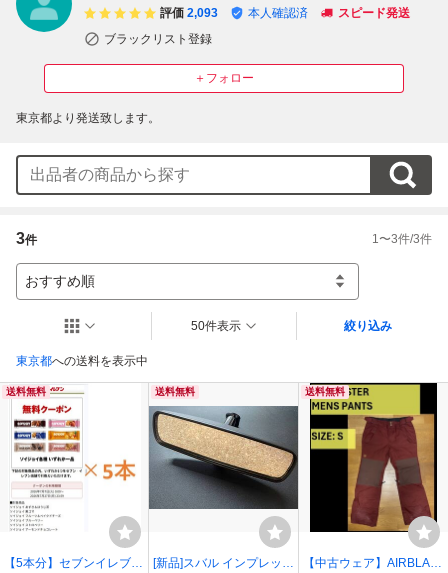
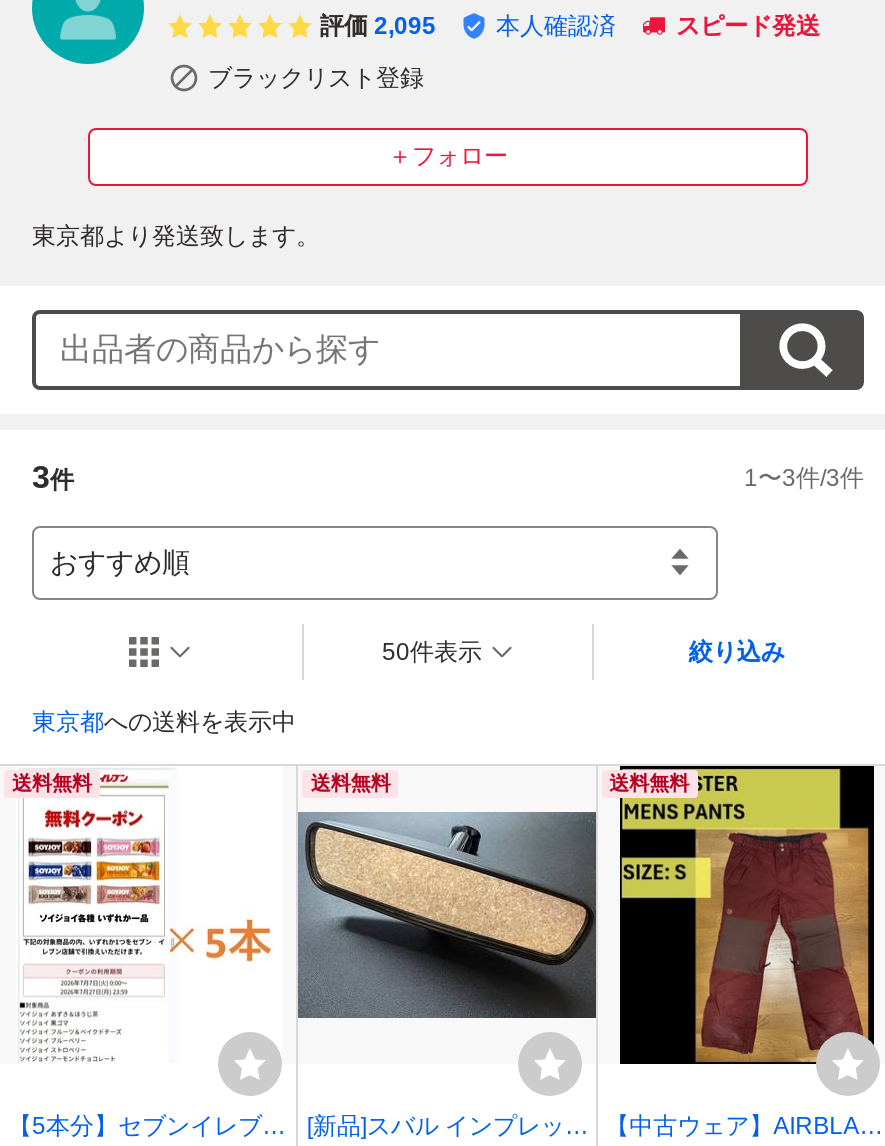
- 評価 2,093
+ 評価 2,095
